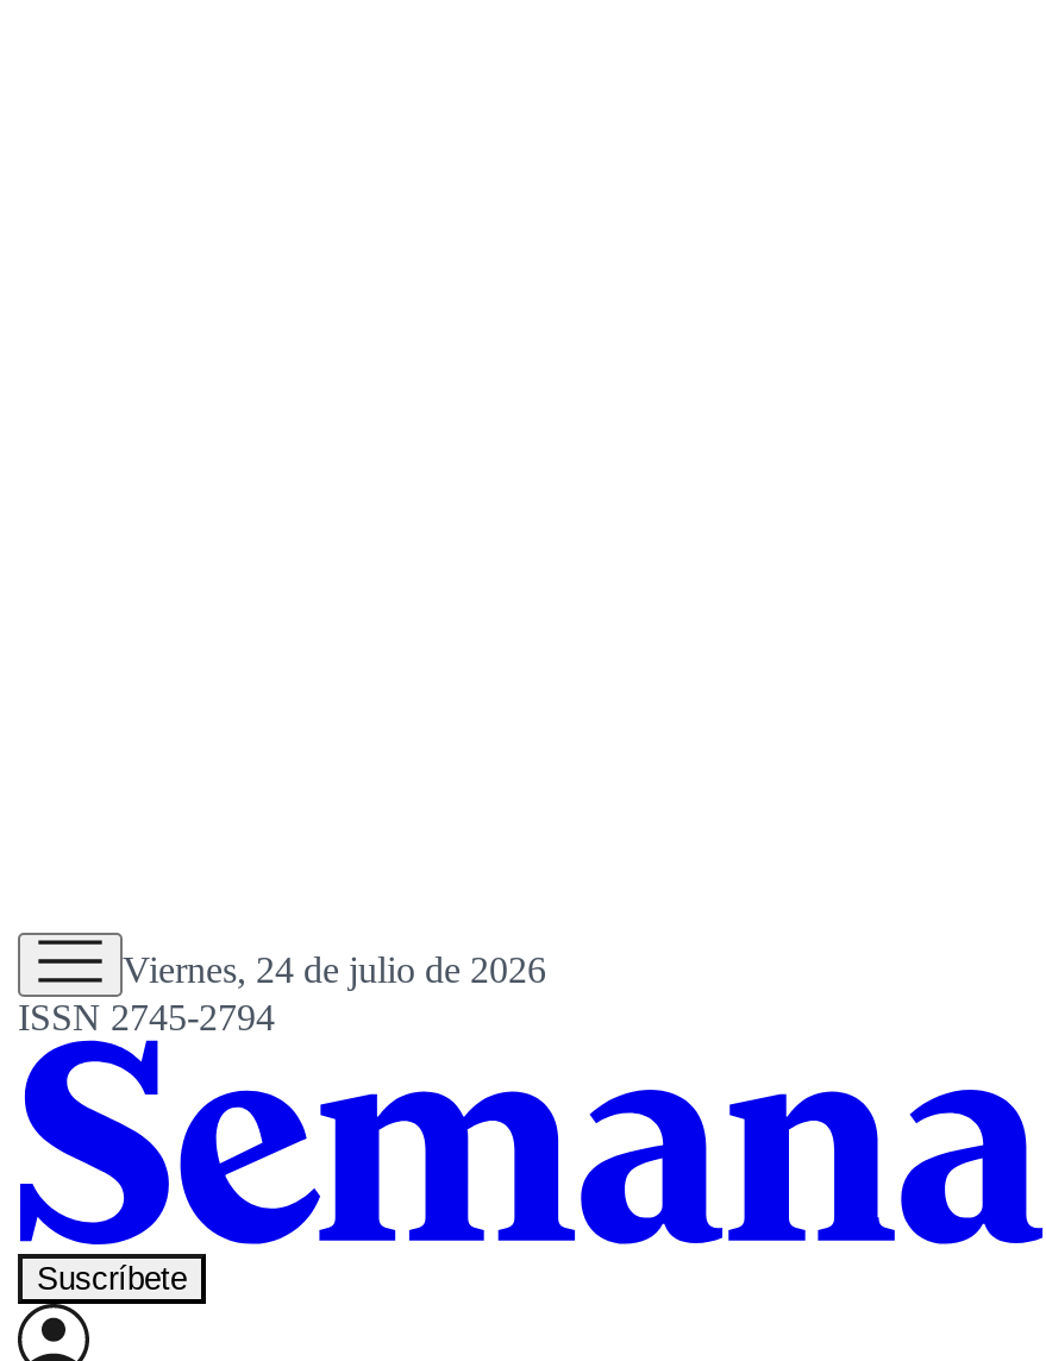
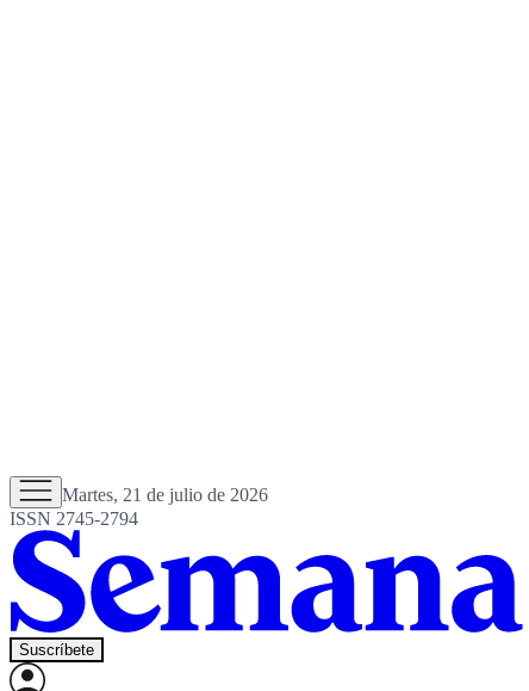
- Viernes, 24 de julio de 2026
+ Martes, 21 de julio de 2026
